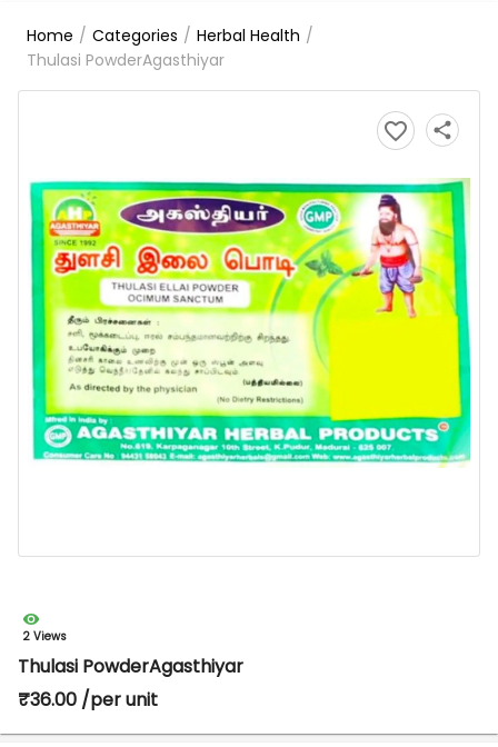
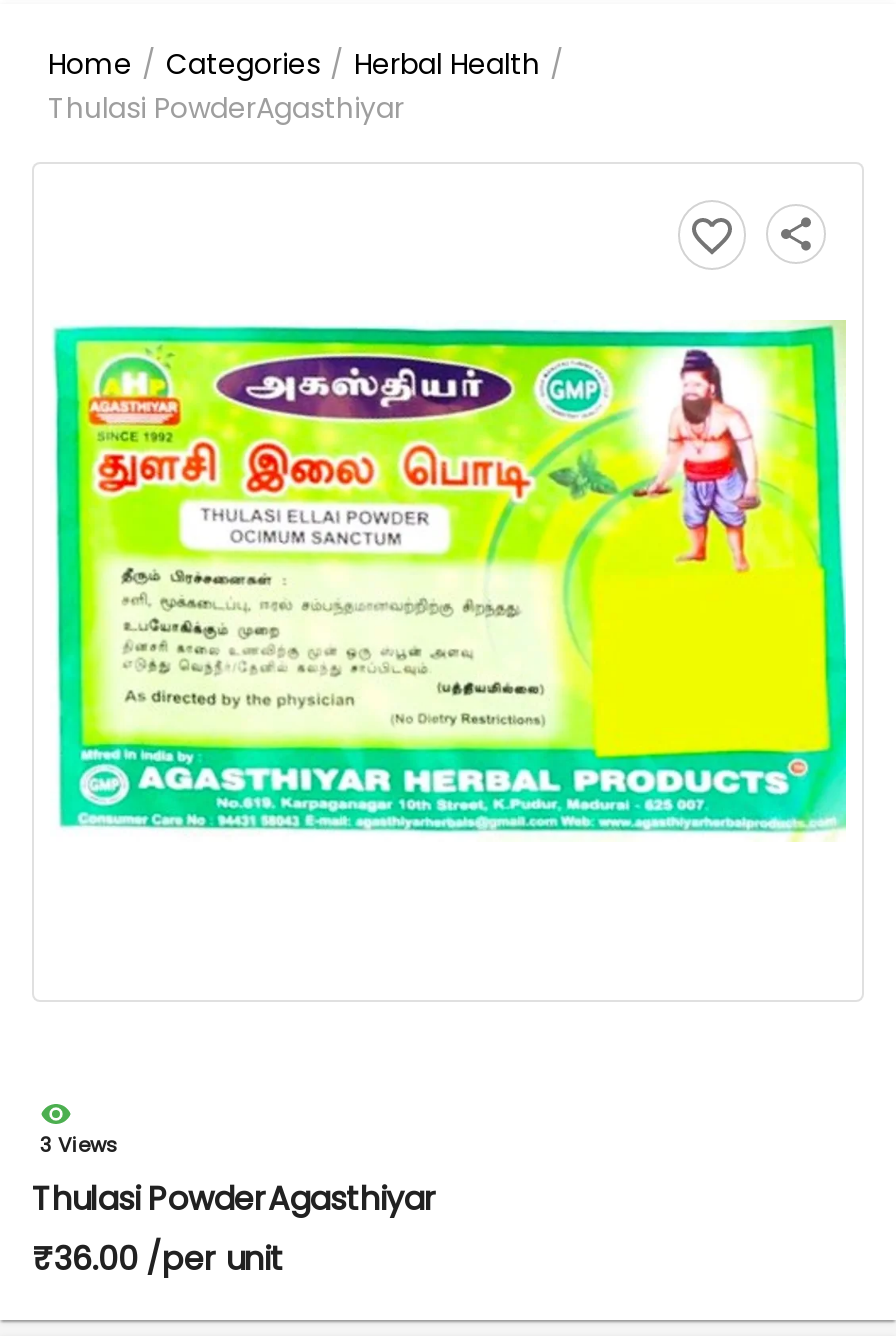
- 2 Views
+ 3 Views
